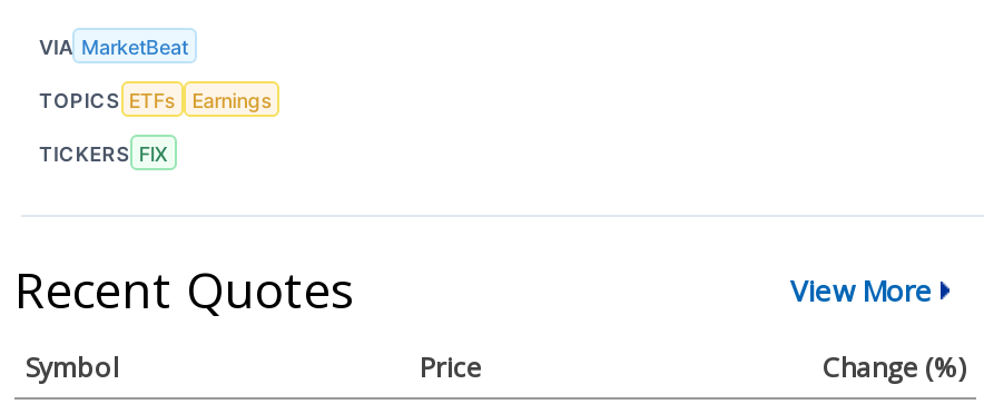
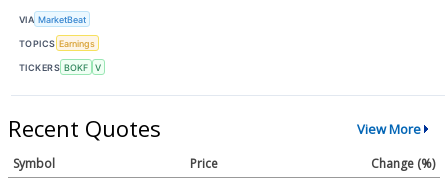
- TOPICS ETFs
- Earnings
+ TOPICS Earnings

- TICKERS FIX
+ TICKERS BOKF
+ V
